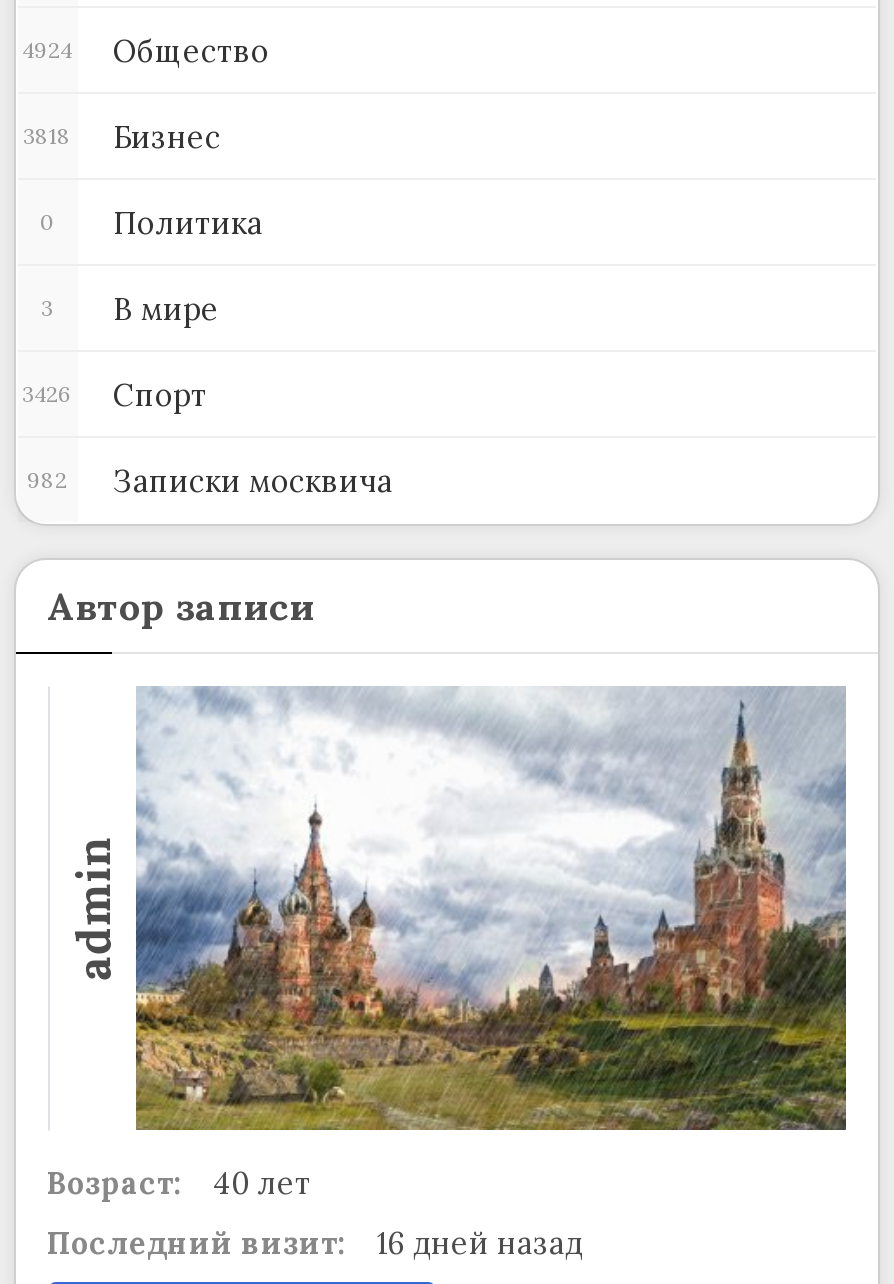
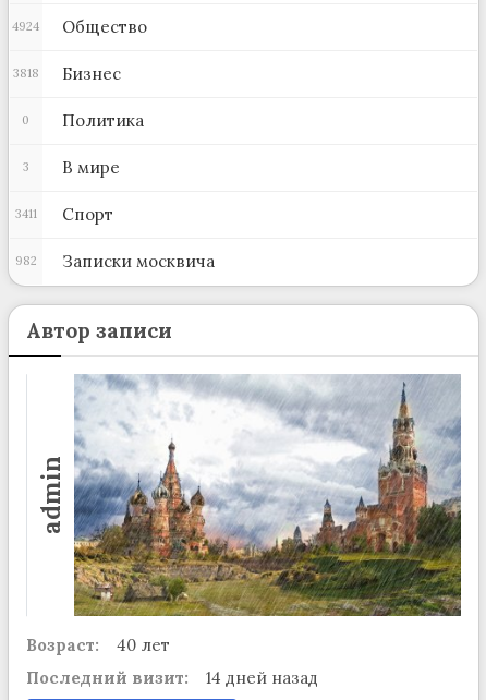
- 3426 Спорт
+ 3411 Спорт

- Последний визит: 16 дней назад
+ Последний визит: 14 дней назад
